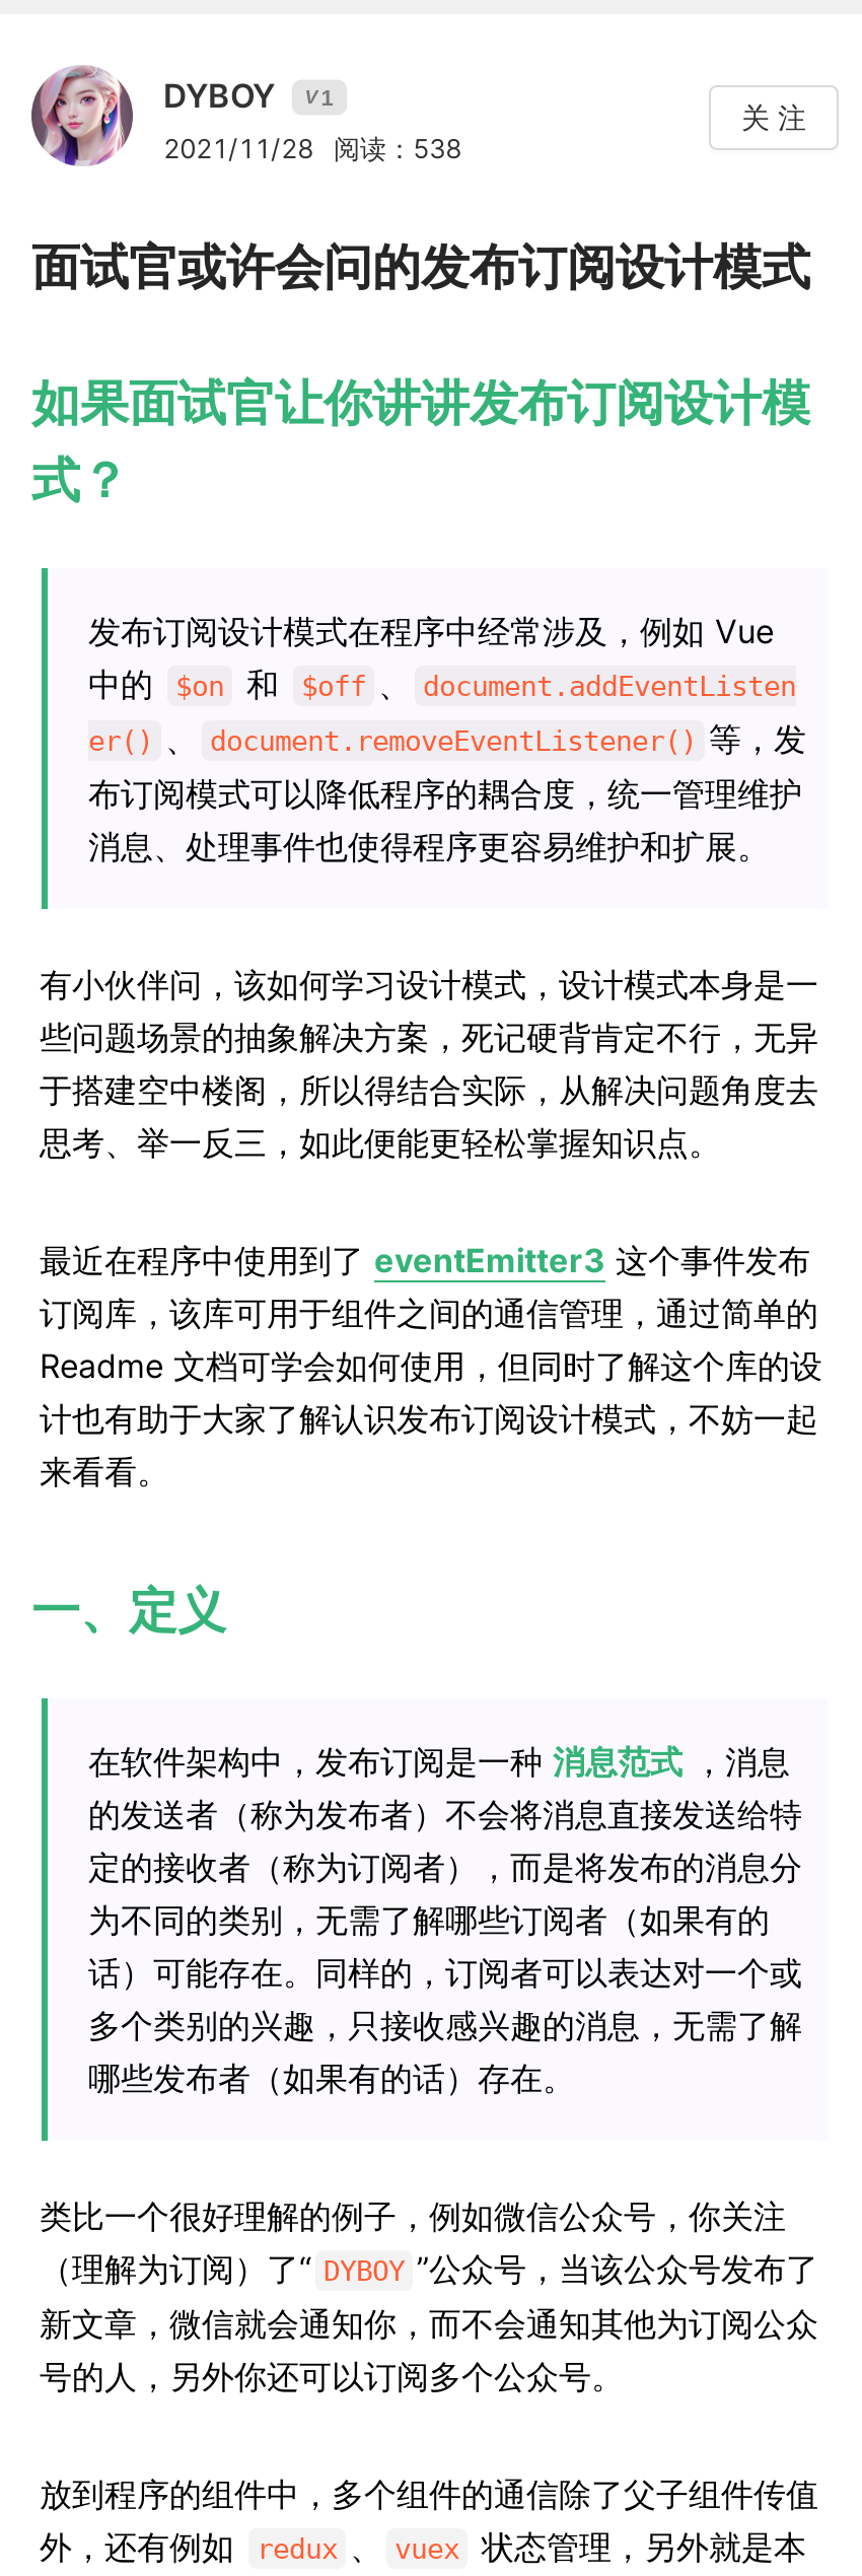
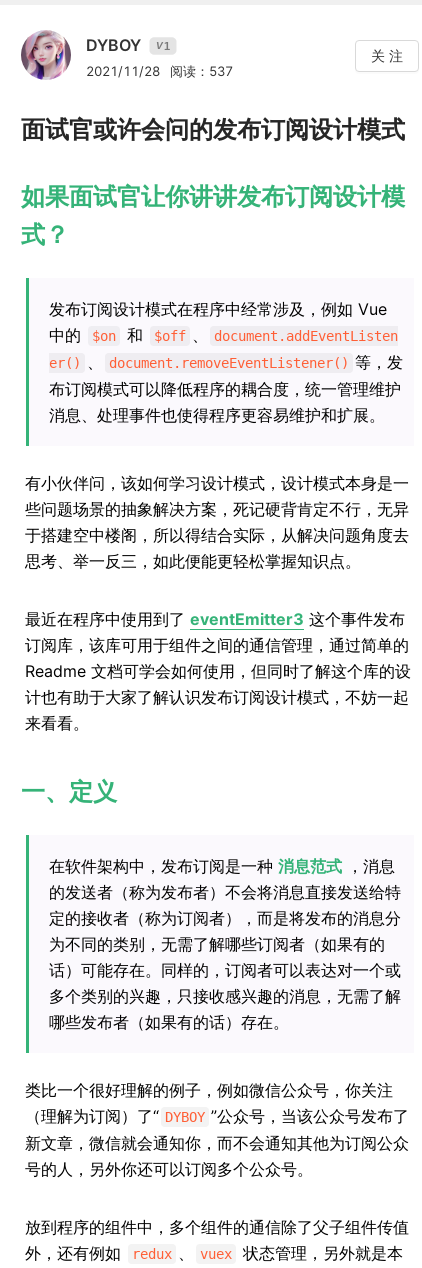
- 2021/11/28 阅读：538
+ 2021/11/28 阅读：537
